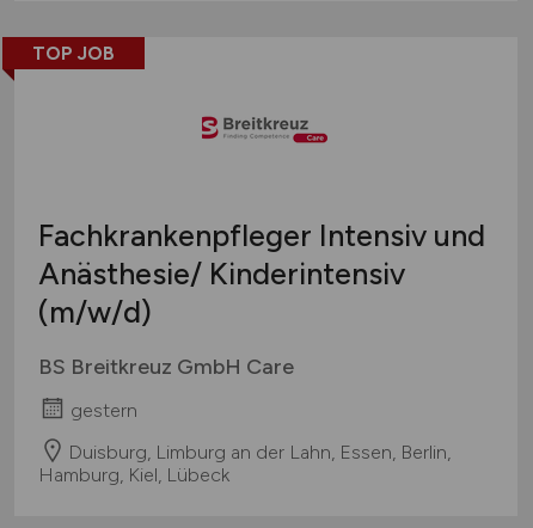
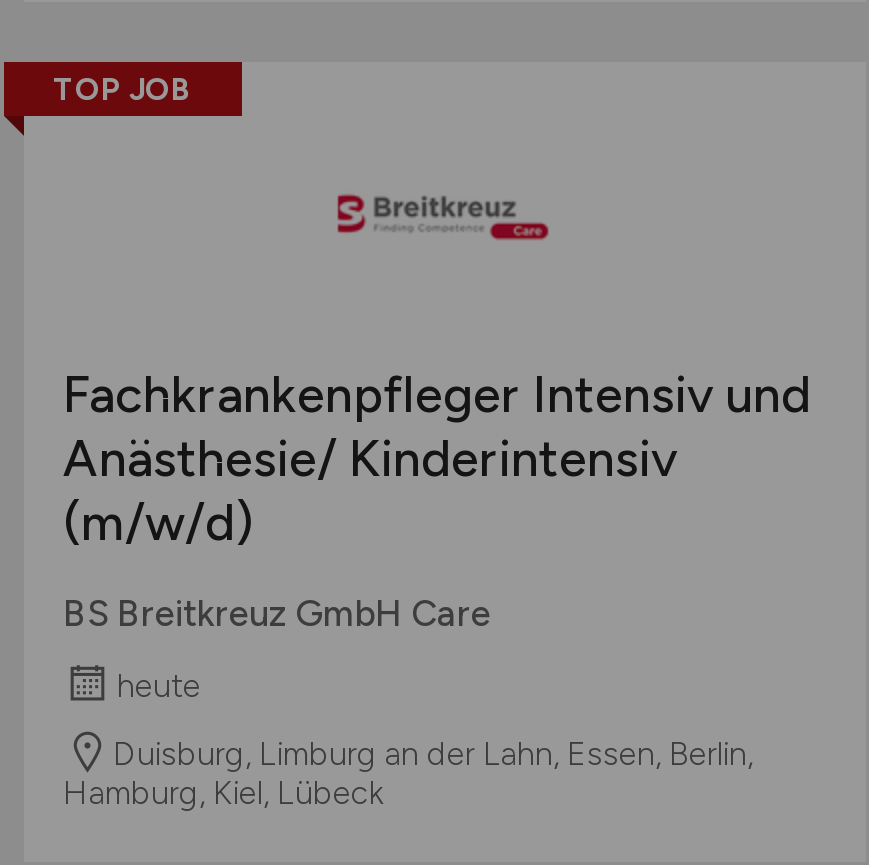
- gestern
+ heute
